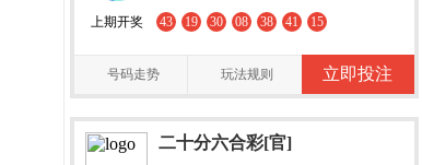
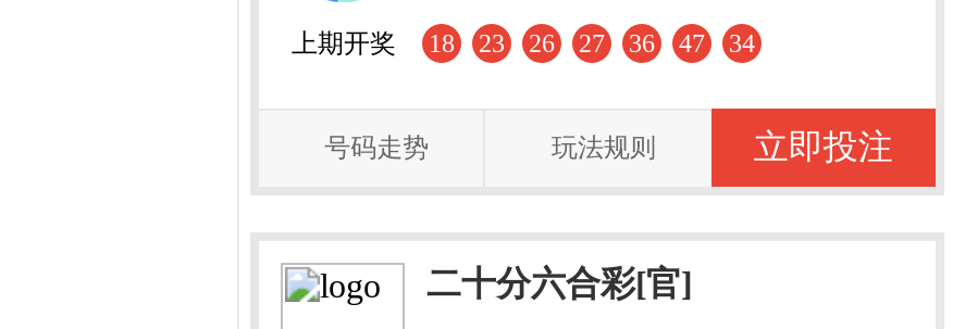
- 43
+ 18

- 19
+ 23

- 30
+ 26

- 08
+ 27

- 38
+ 36

- 41
+ 47

- 15
+ 34
